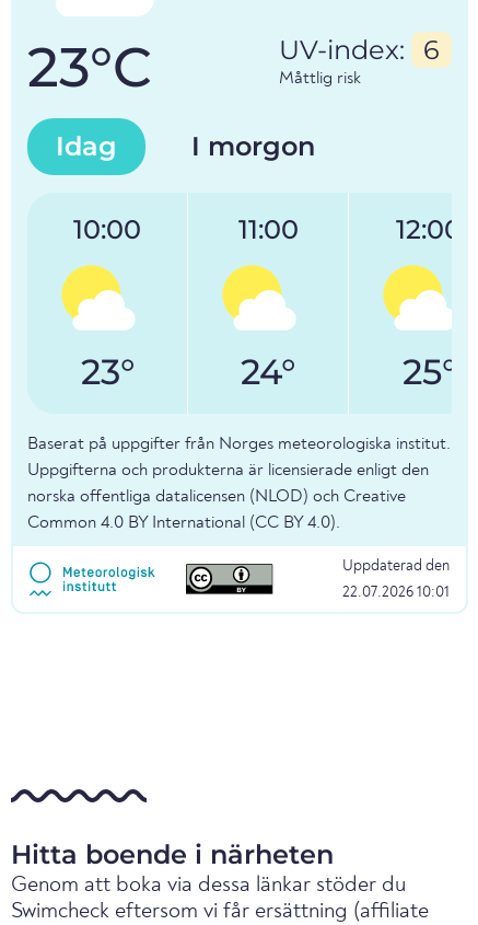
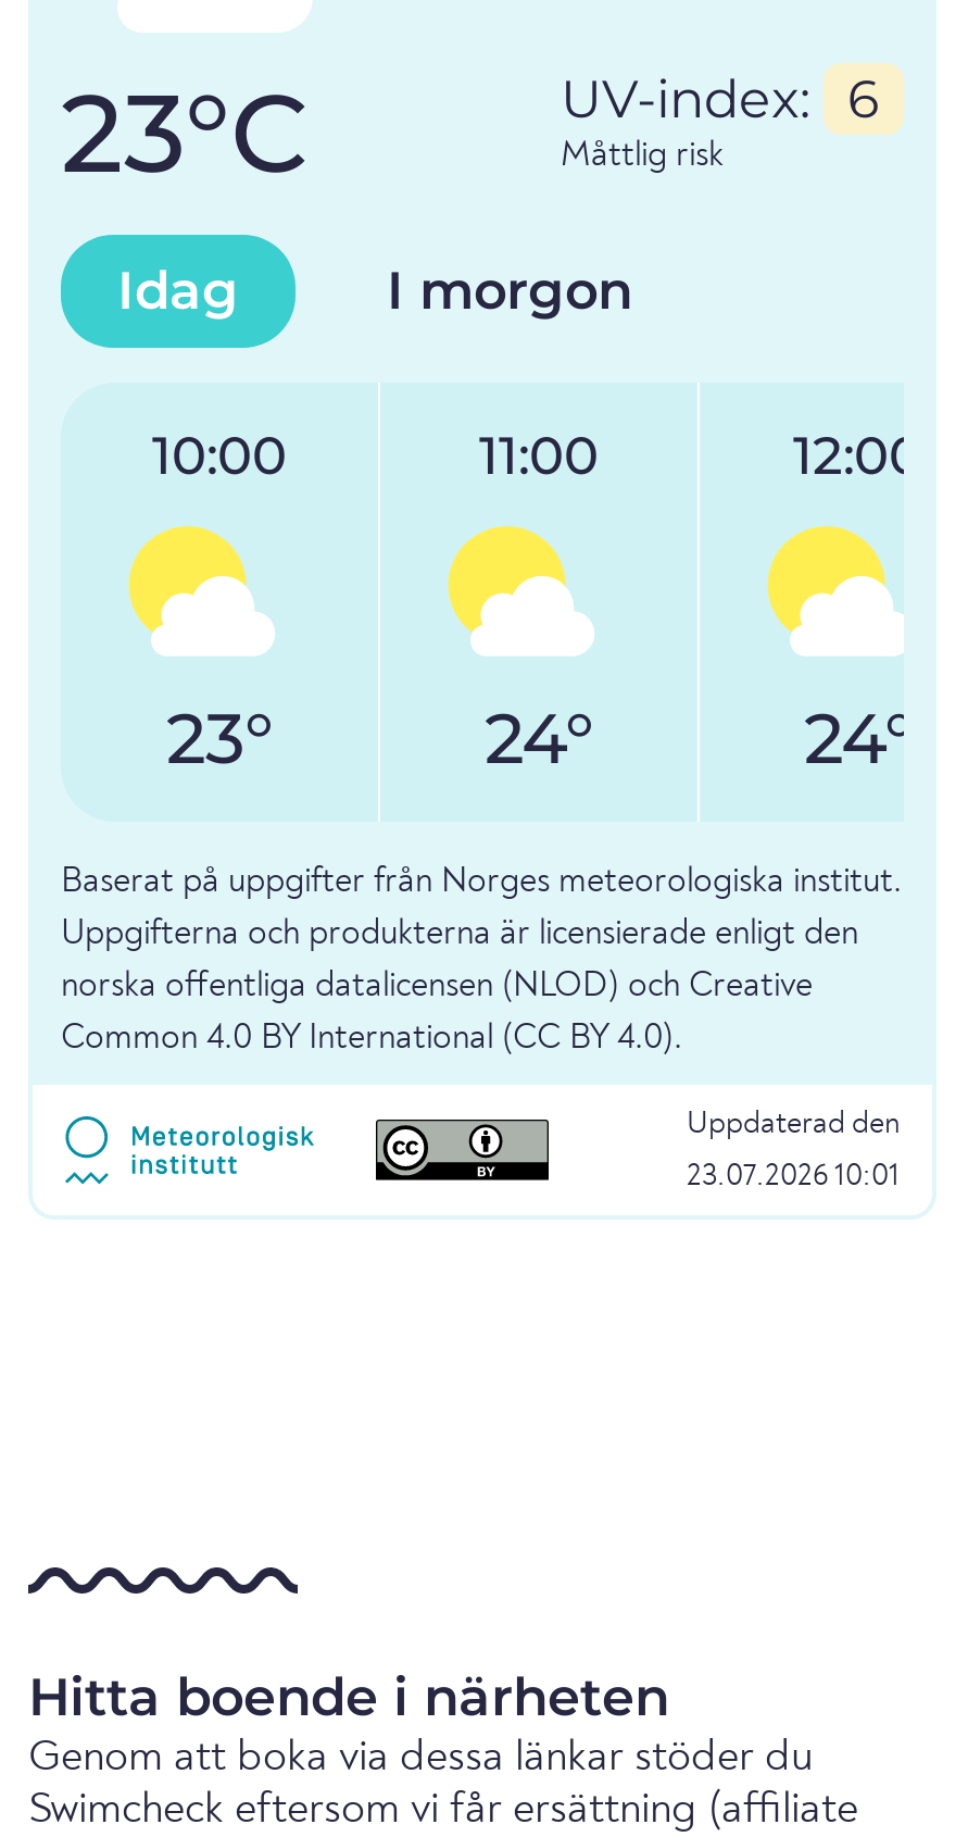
- 25°
+ 24°

- 22.07.2026 10:01
+ 23.07.2026 10:01
